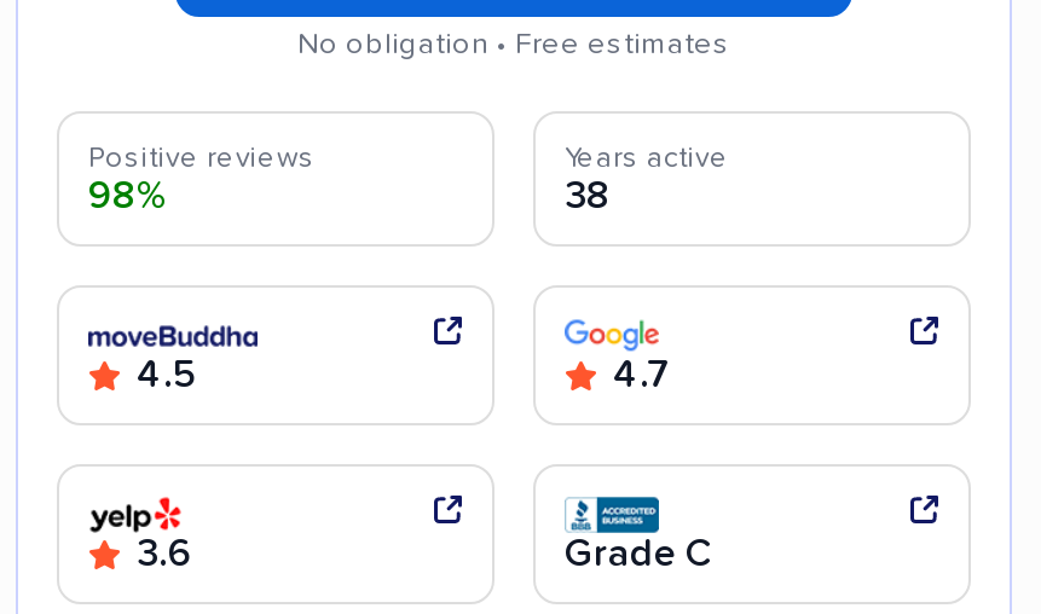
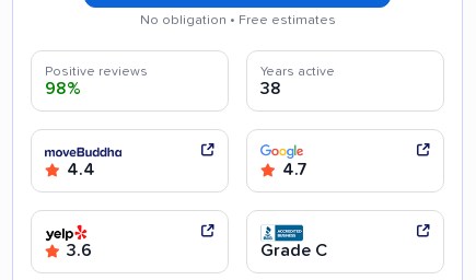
- 4.5
+ 4.4
